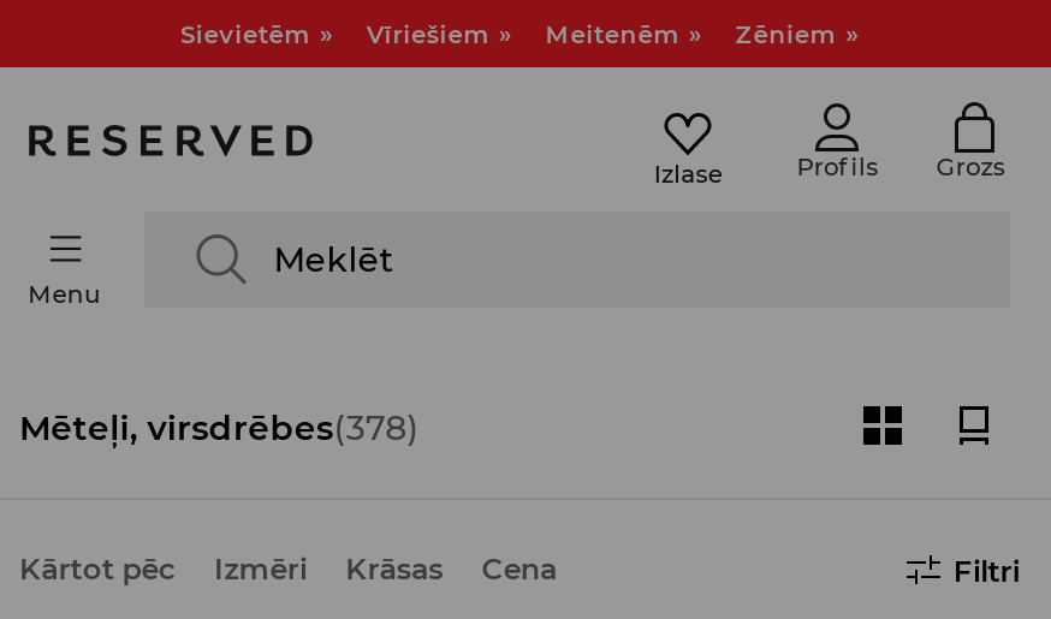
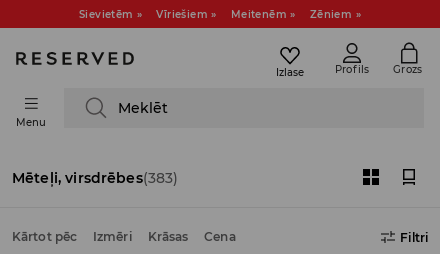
- Mēteļi, virsdrēbes(378)
+ Mēteļi, virsdrēbes(383)
